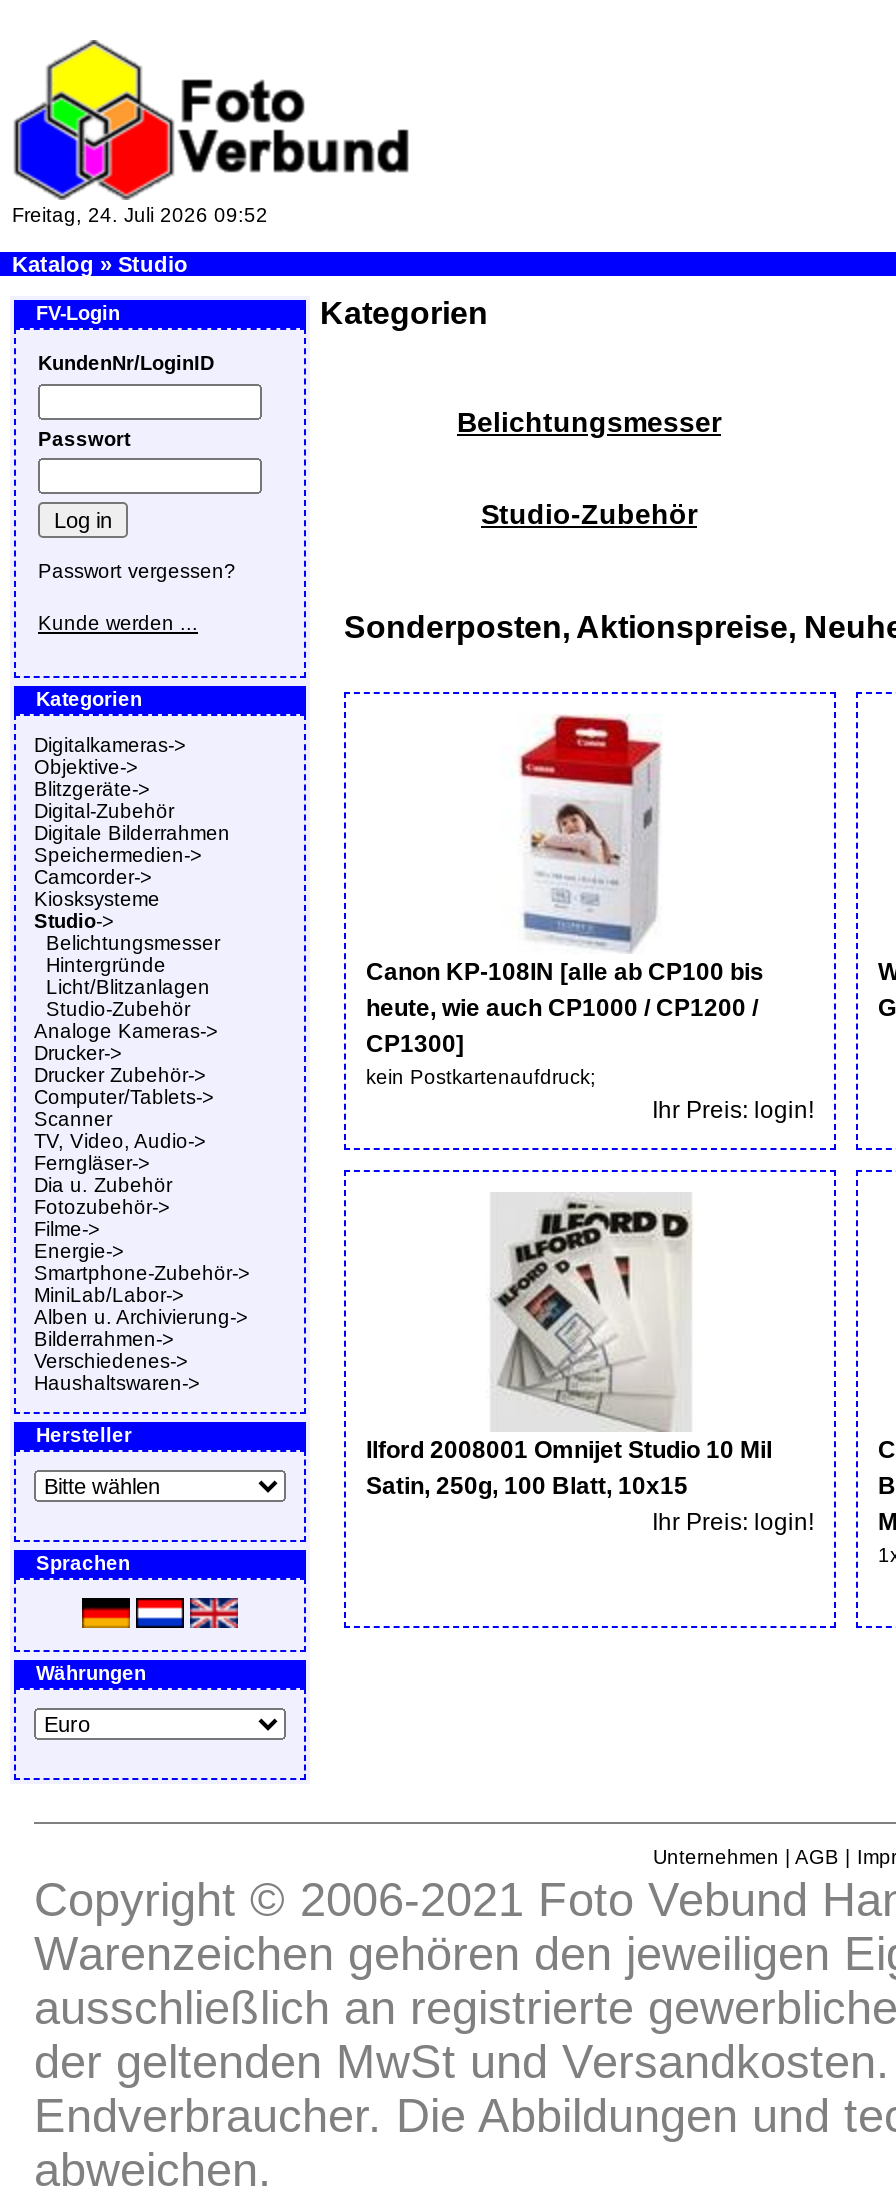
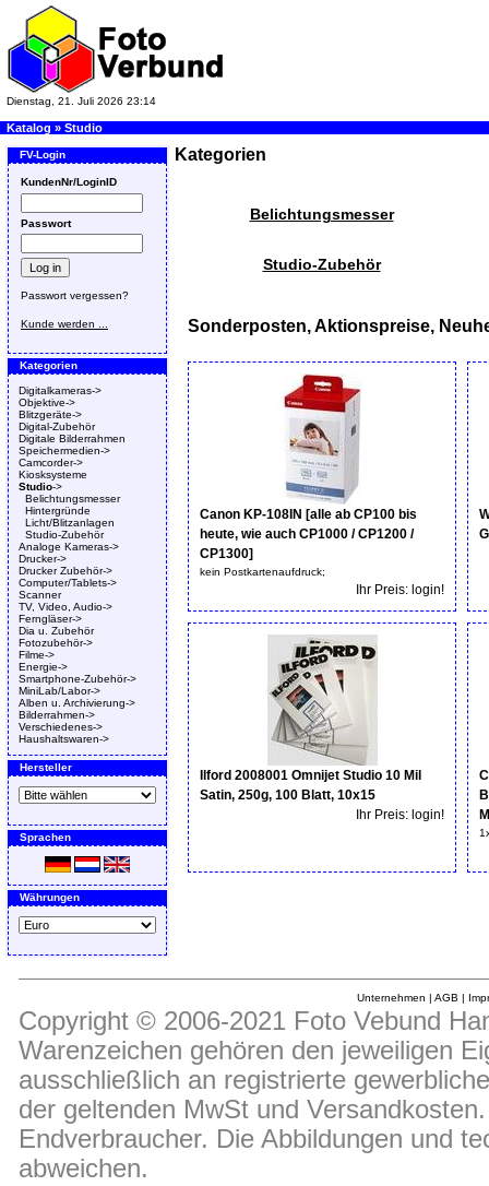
- Freitag, 24. Juli 2026 09:52
+ Dienstag, 21. Juli 2026 23:14
